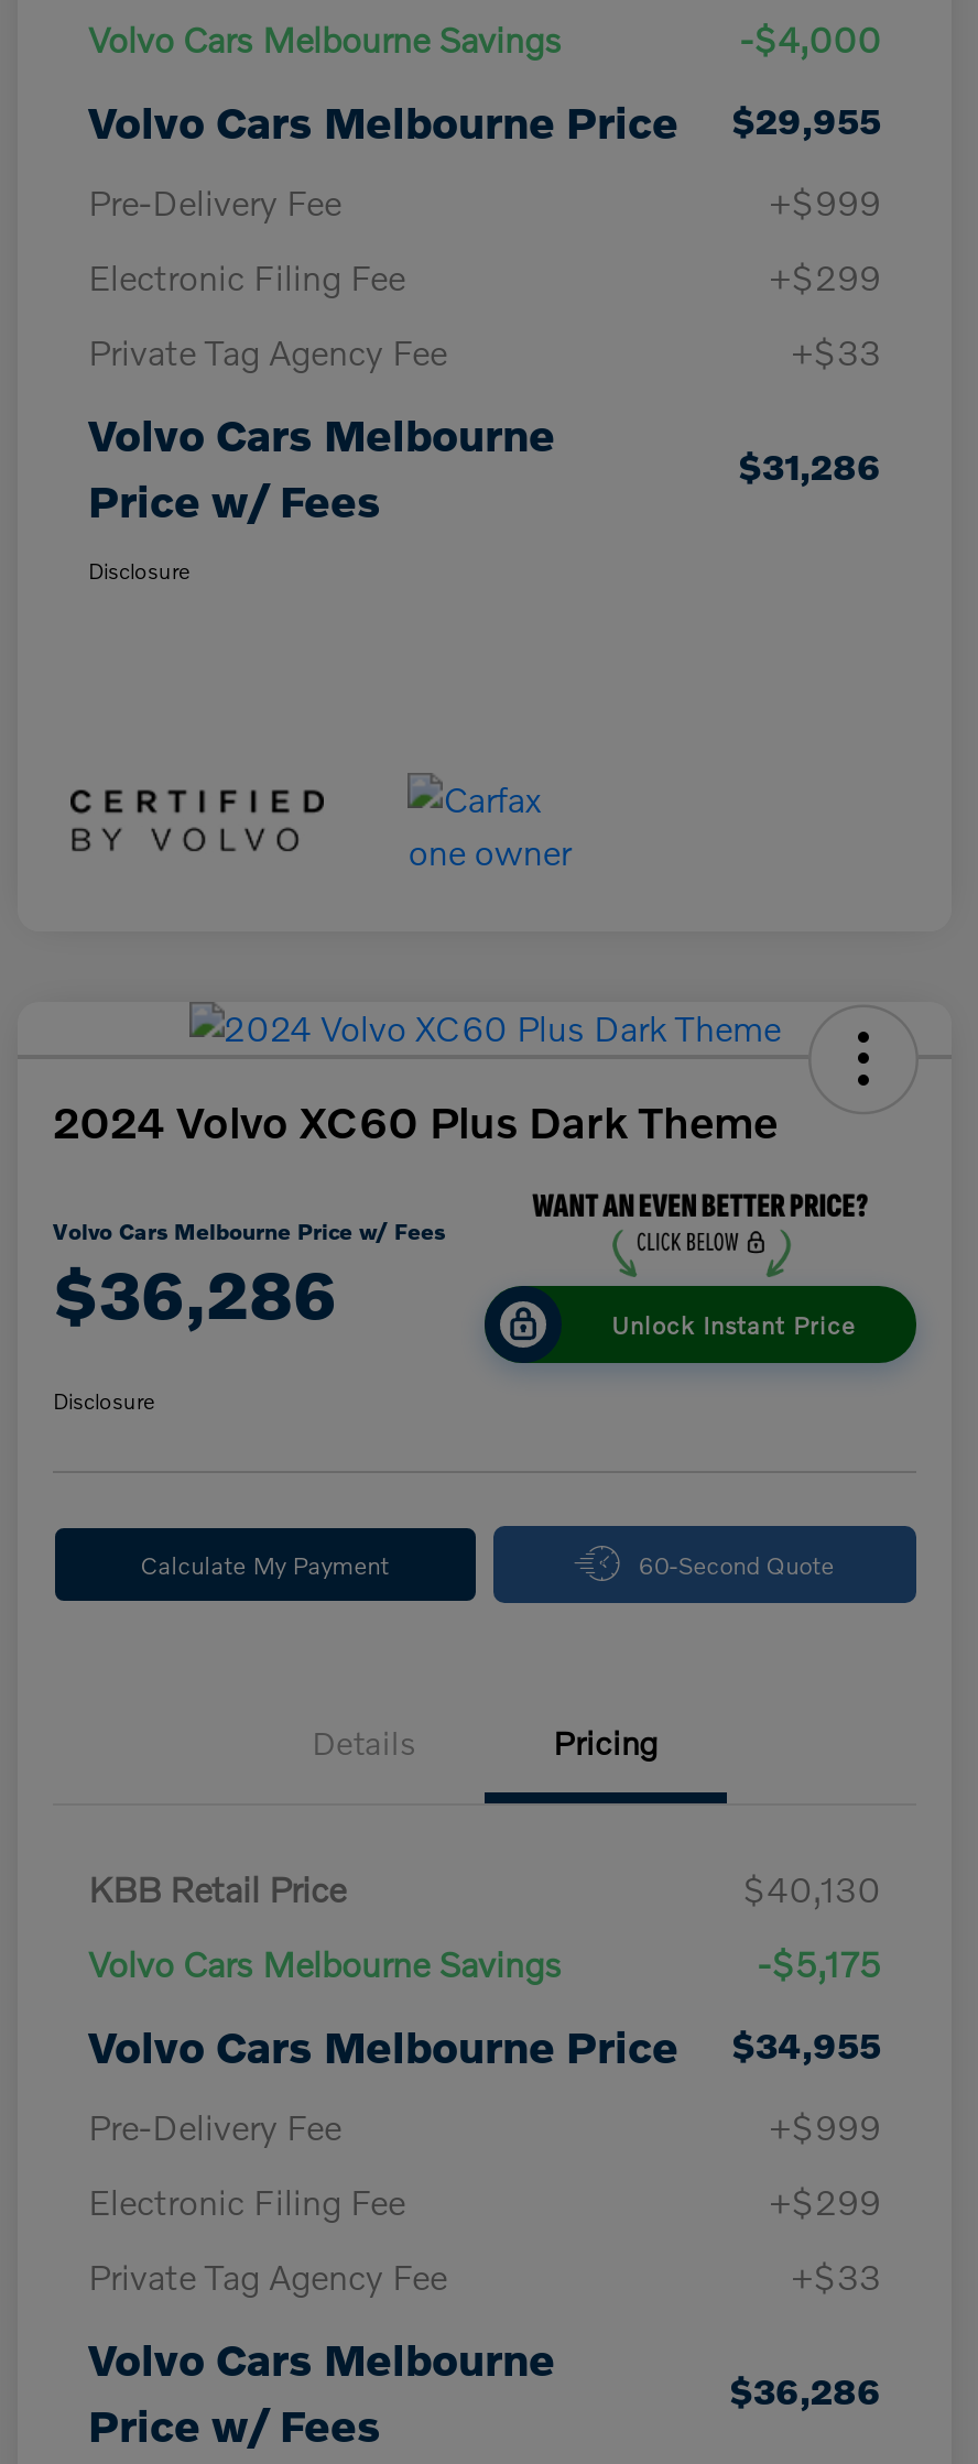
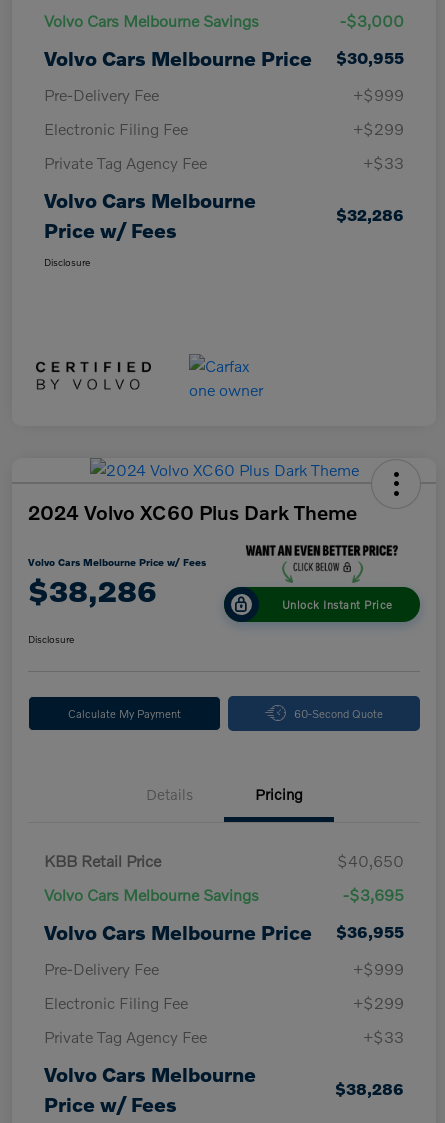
- -$4,000
+ -$3,000

- Volvo Cars Melbourne Price $29,955
+ Volvo Cars Melbourne Price $30,955

- $31,286
+ $32,286

- $36,286
+ $38,286

- $40,130
+ $40,650

- -$5,175
+ -$3,695

- Volvo Cars Melbourne Price $34,955
+ Volvo Cars Melbourne Price $36,955

- $36,286
+ $38,286
